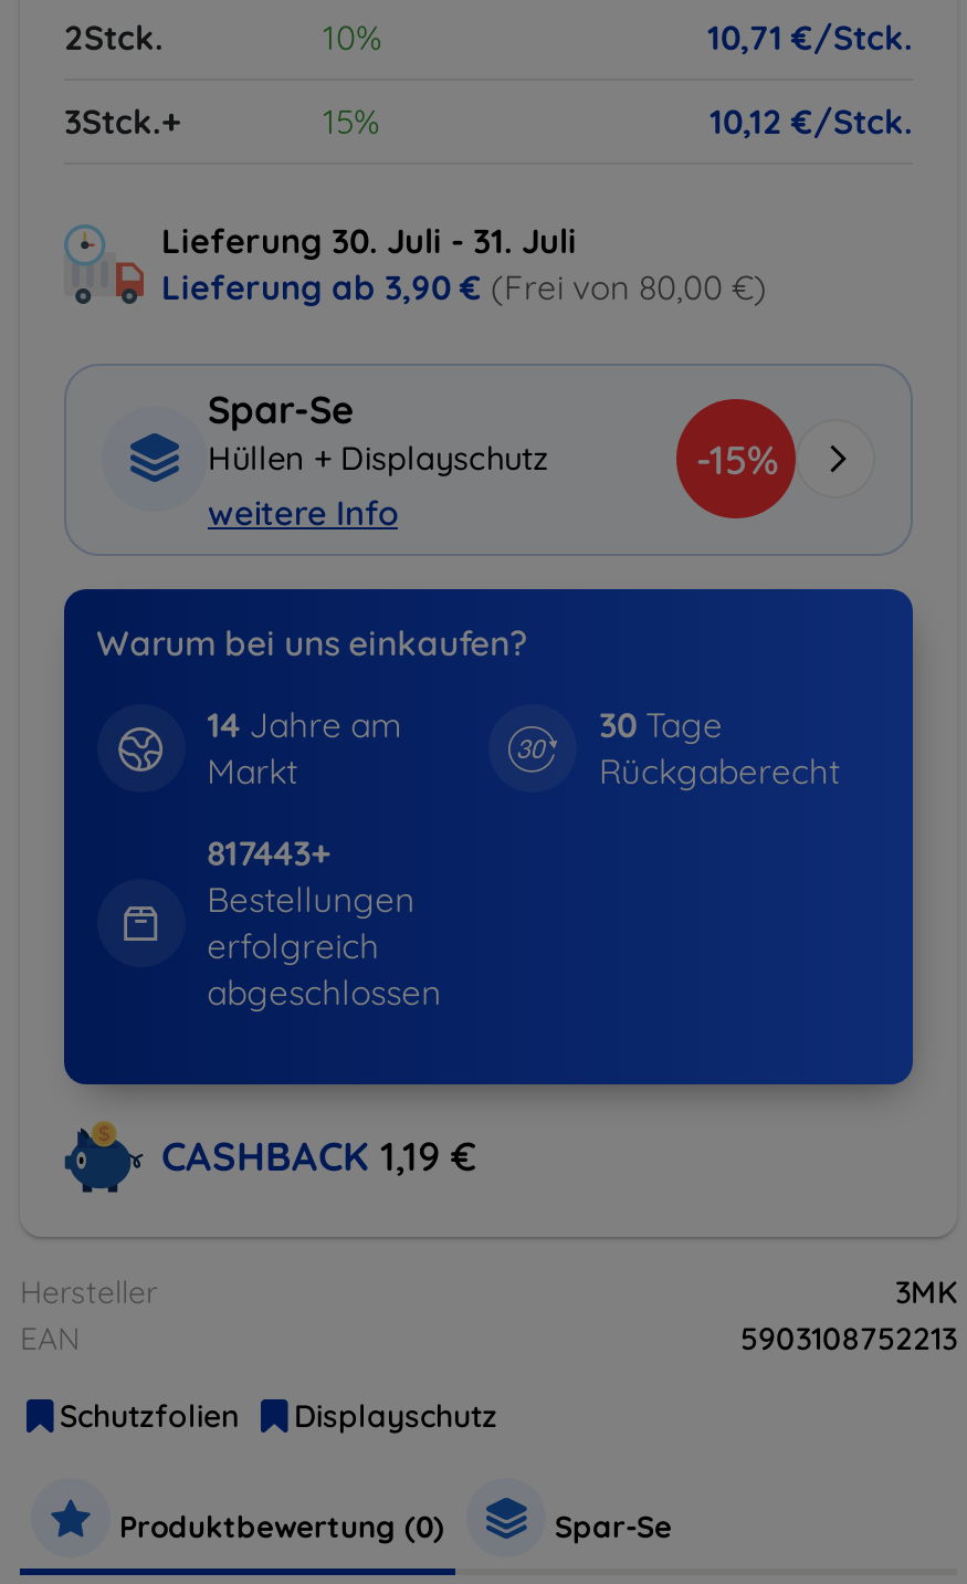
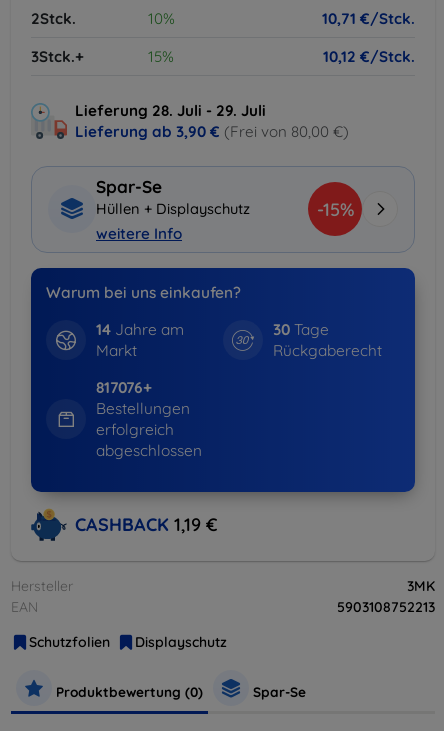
- Lieferung 30. Juli - 31. Juli
+ Lieferung 28. Juli - 29. Juli

- 817443+
+ 817076+
